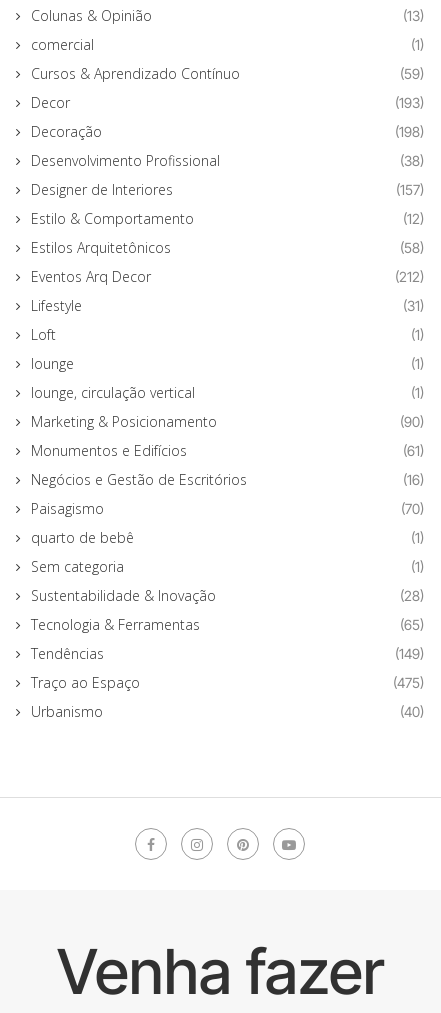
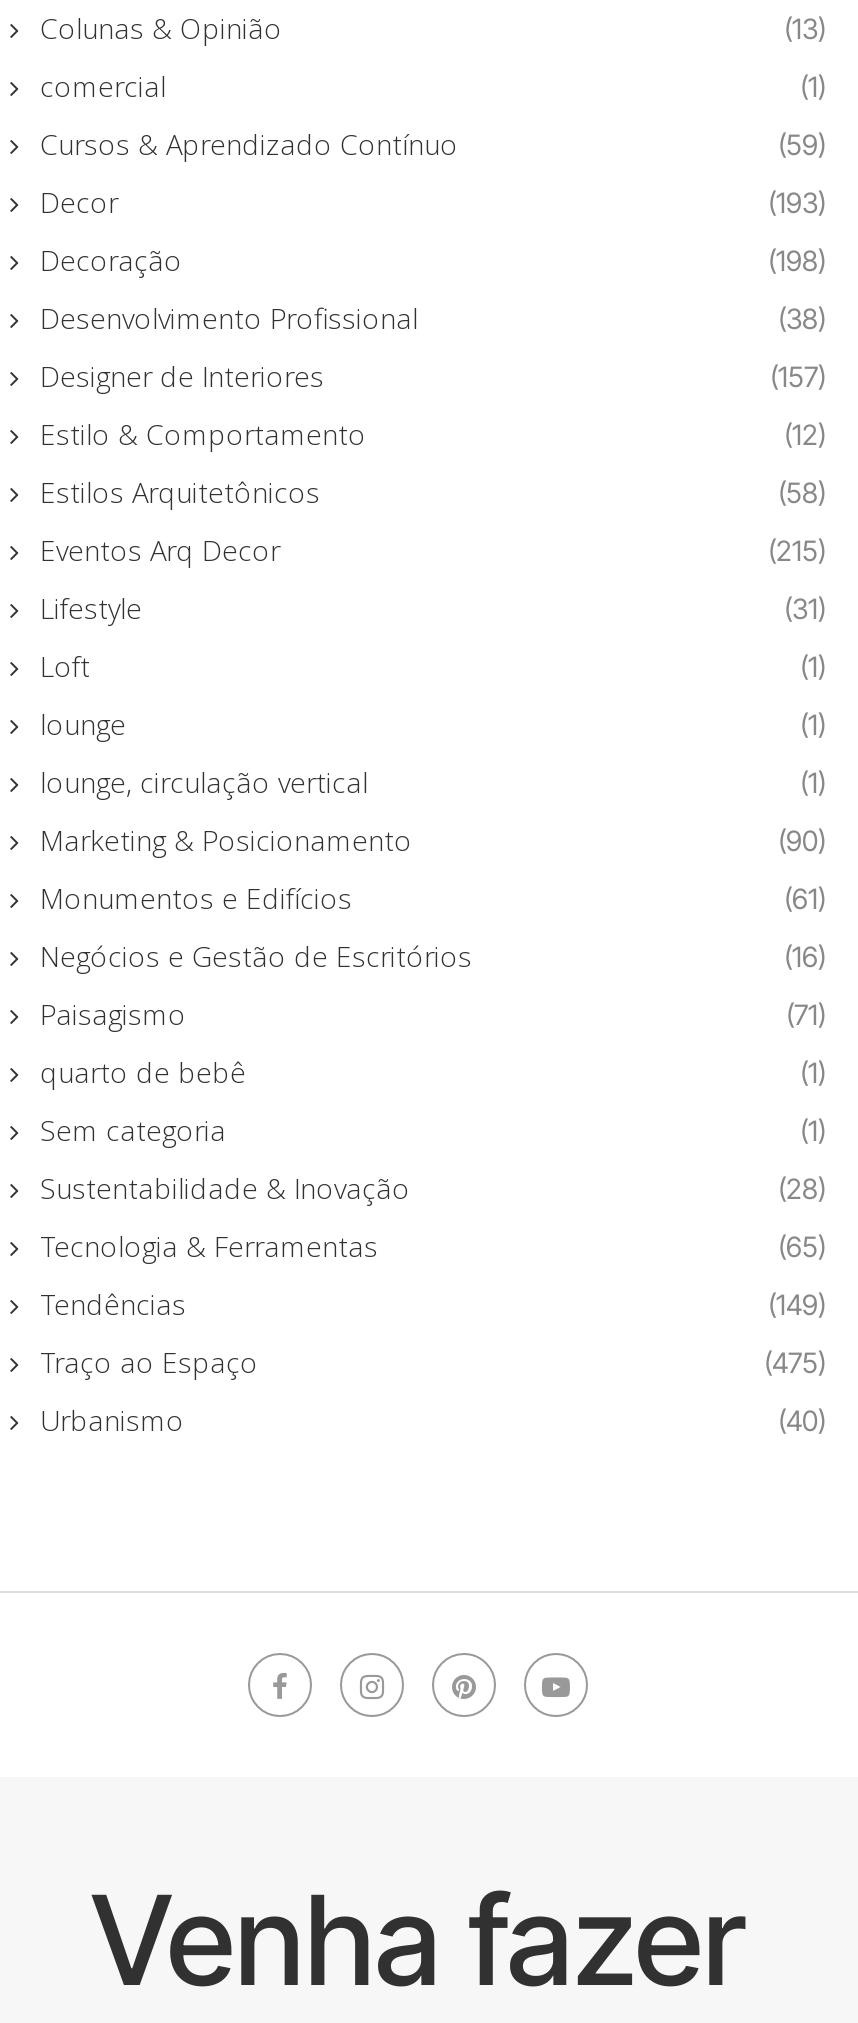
- (212)
+ (215)

- (70)
+ (71)
